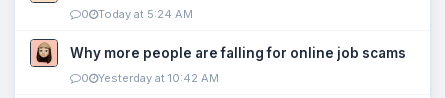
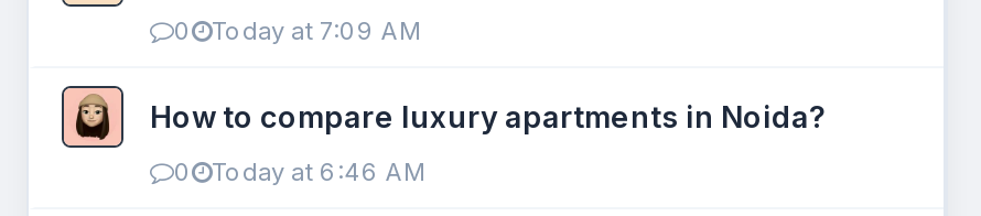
- 0 Today at 5:24 AM
+ 0 Today at 7:09 AM

- Why more people are falling for online job scams
+ How to compare luxury apartments in Noida?

- Yesterday at 10:42 AM
+ Today at 6:46 AM
